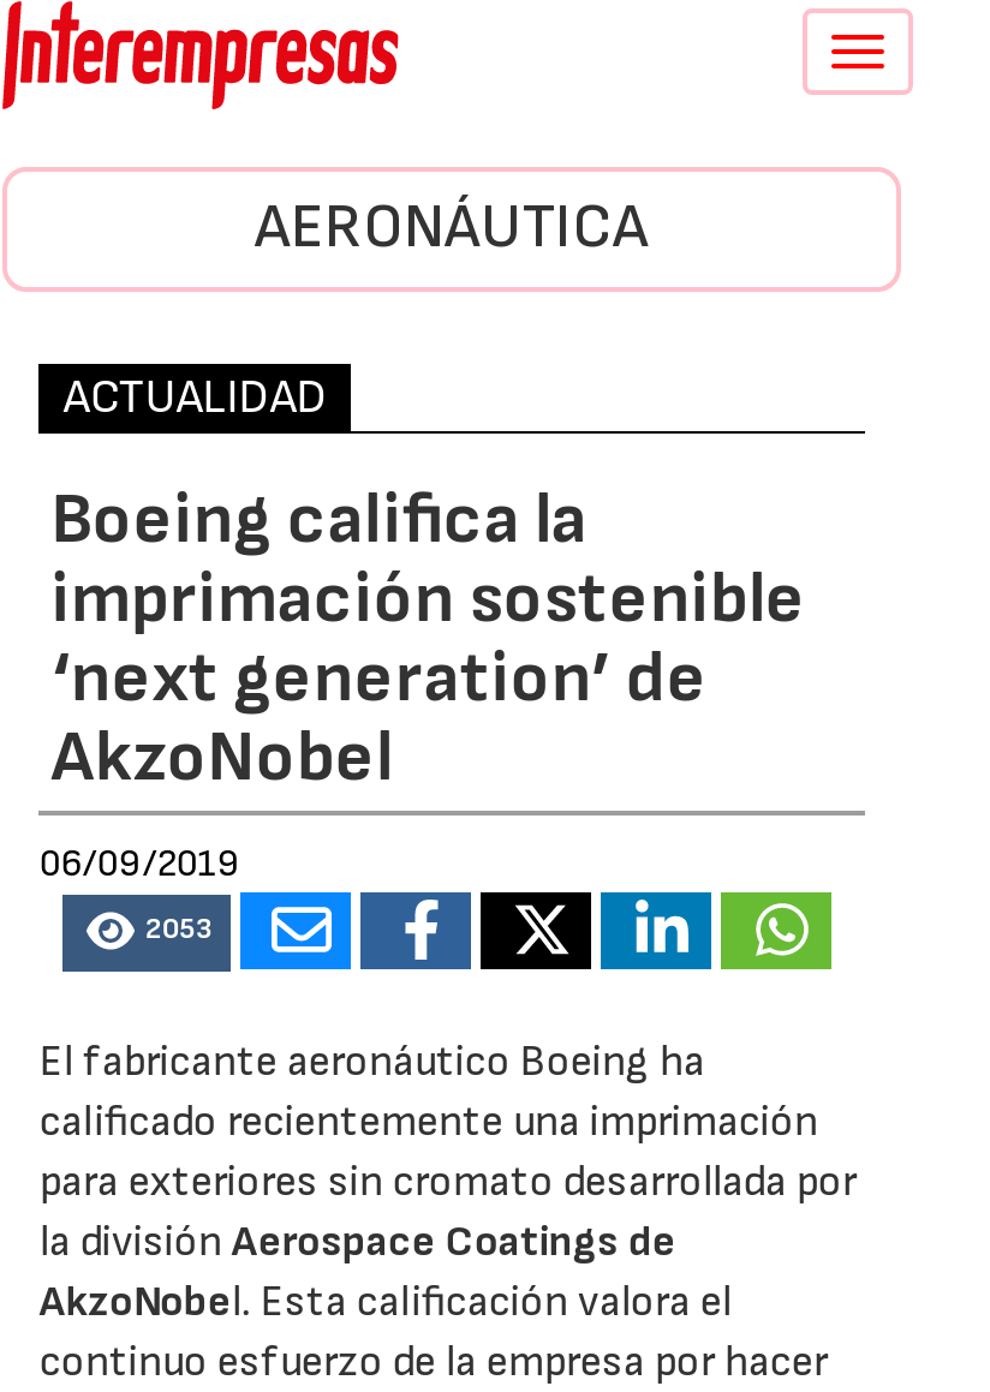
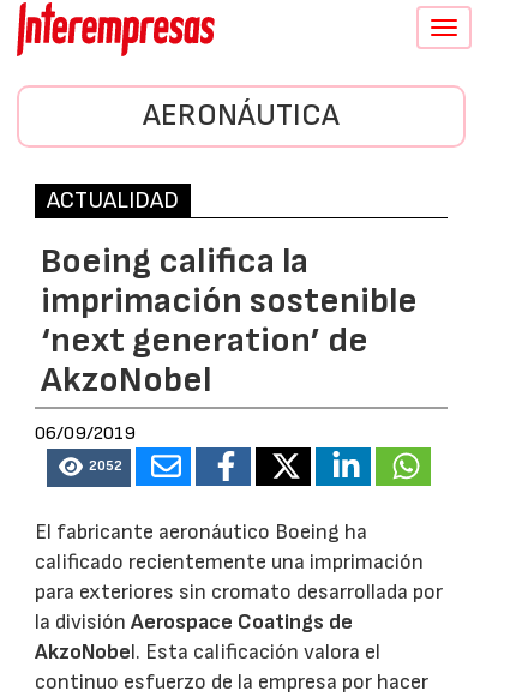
- 2053
+ 2052
